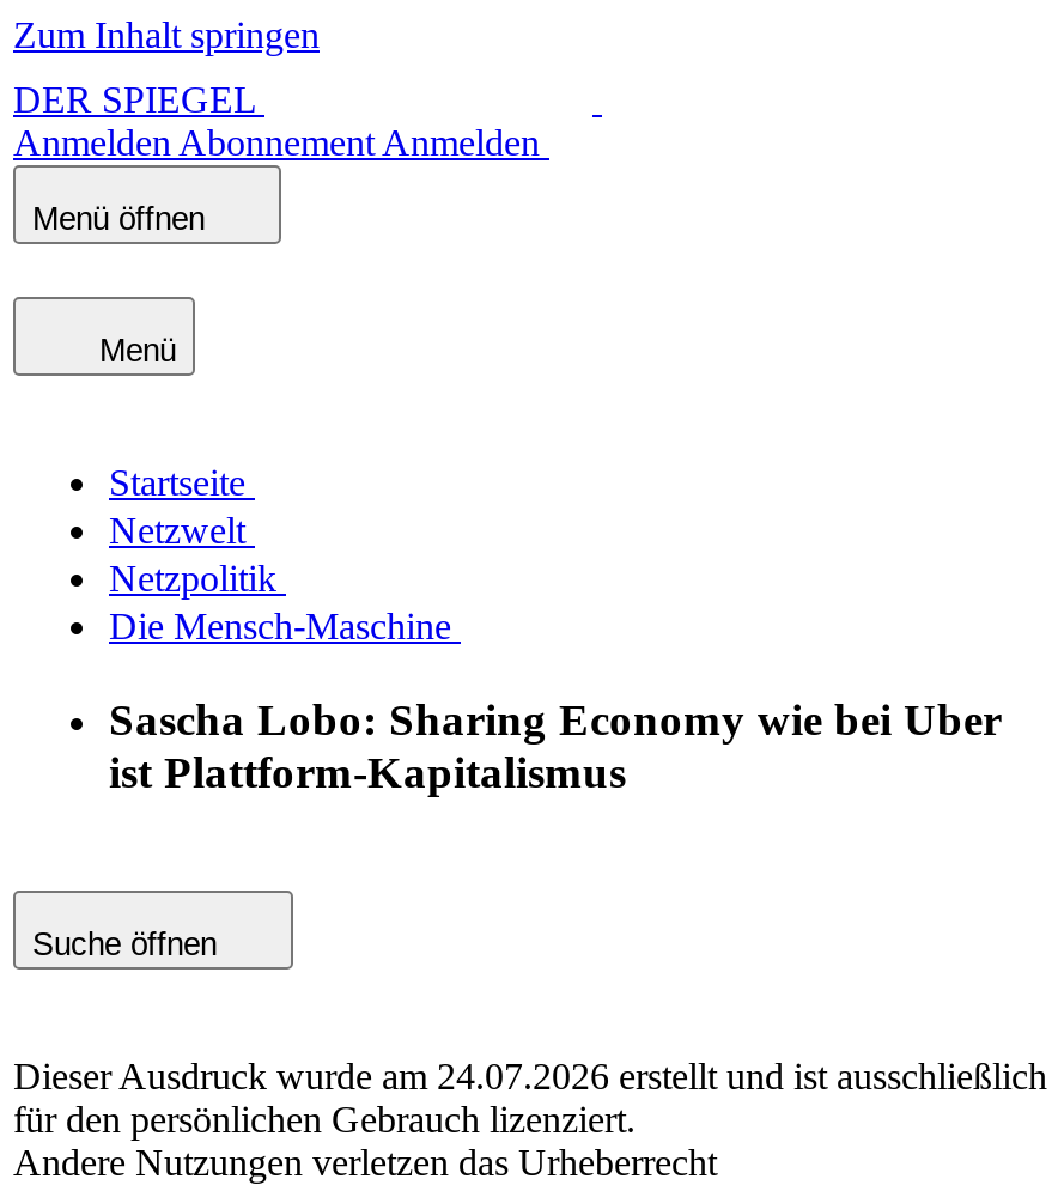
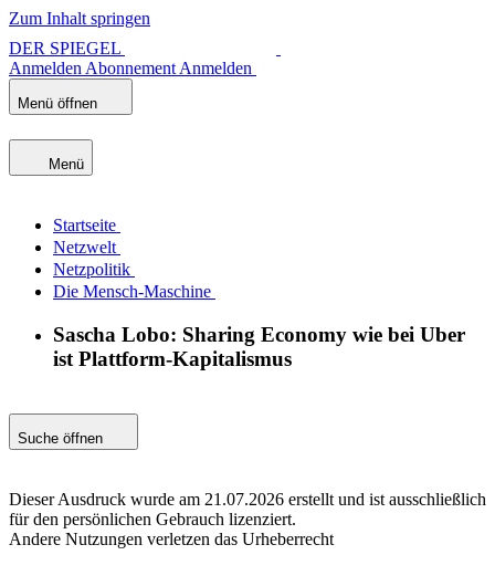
- Dieser Ausdruck wurde am 24.07.2026 erstellt und ist ausschließlich
+ Dieser Ausdruck wurde am 21.07.2026 erstellt und ist ausschließlich
